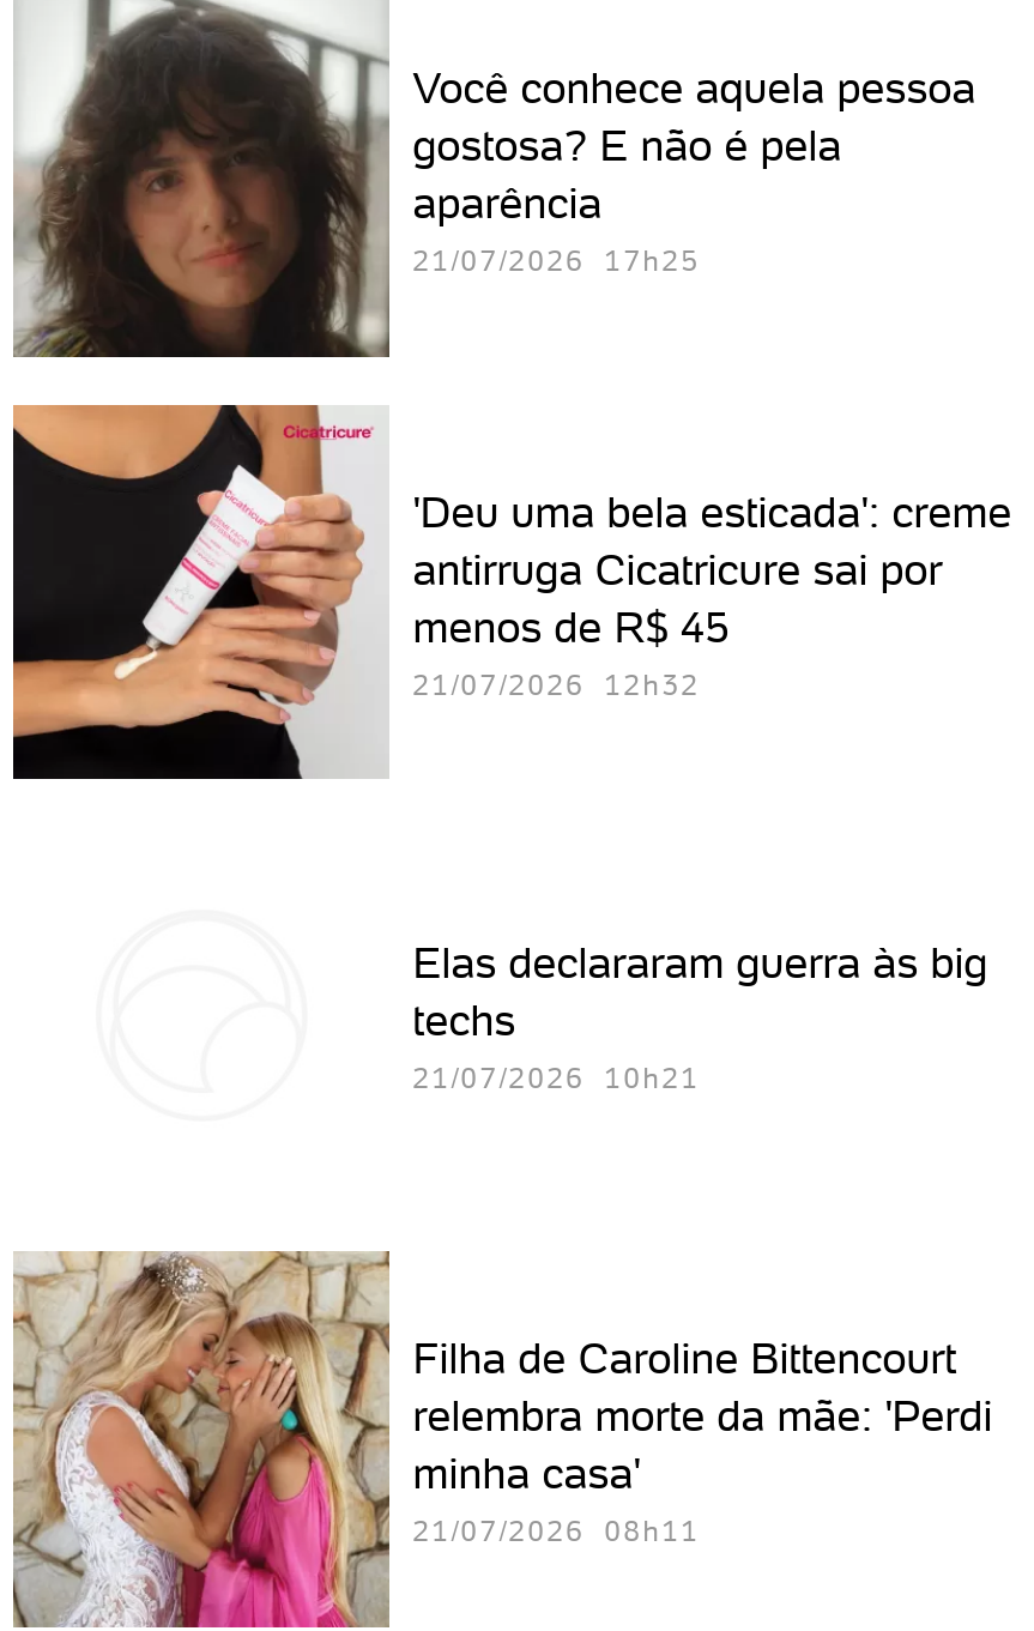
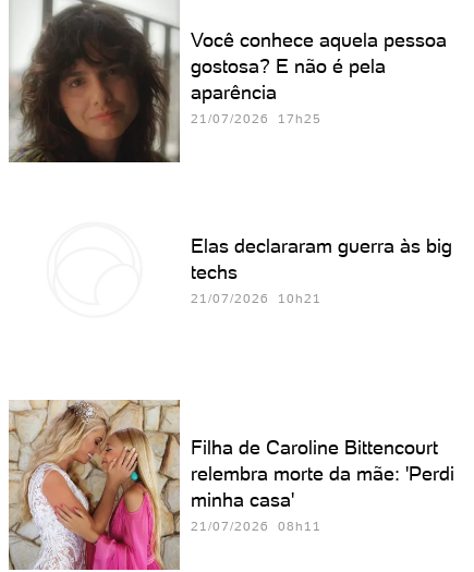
- [image]
- 'Deu uma bela esticada': creme
- antirruga Cicatricure sai por
- menos de R$ 45
- 21/07/2026 12h32

moved up: Elas declararam guerra às big | techs | 21/07/2026 10h21
